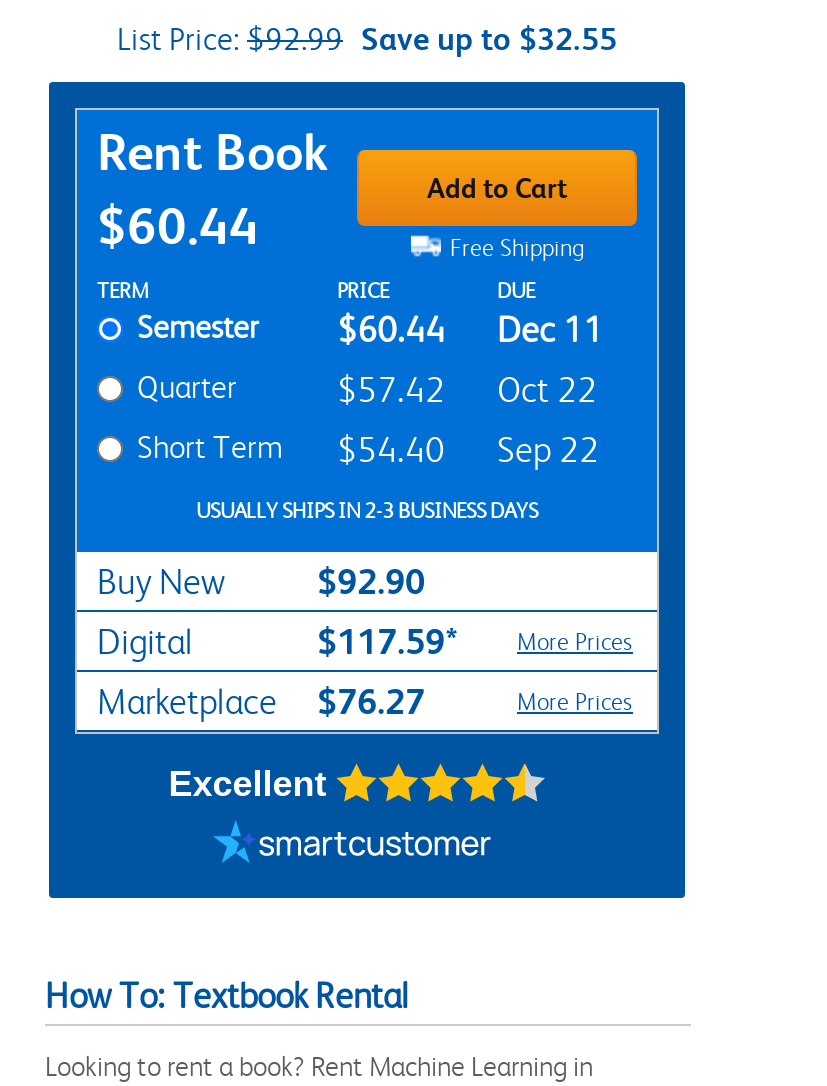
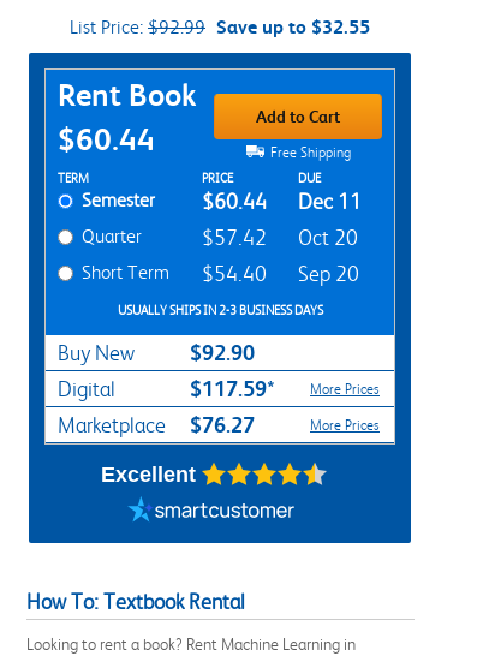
- $57.42 Oct 22
+ $57.42 Oct 20

- Short Term $54.40 Sep 22
+ Short Term $54.40 Sep 20
